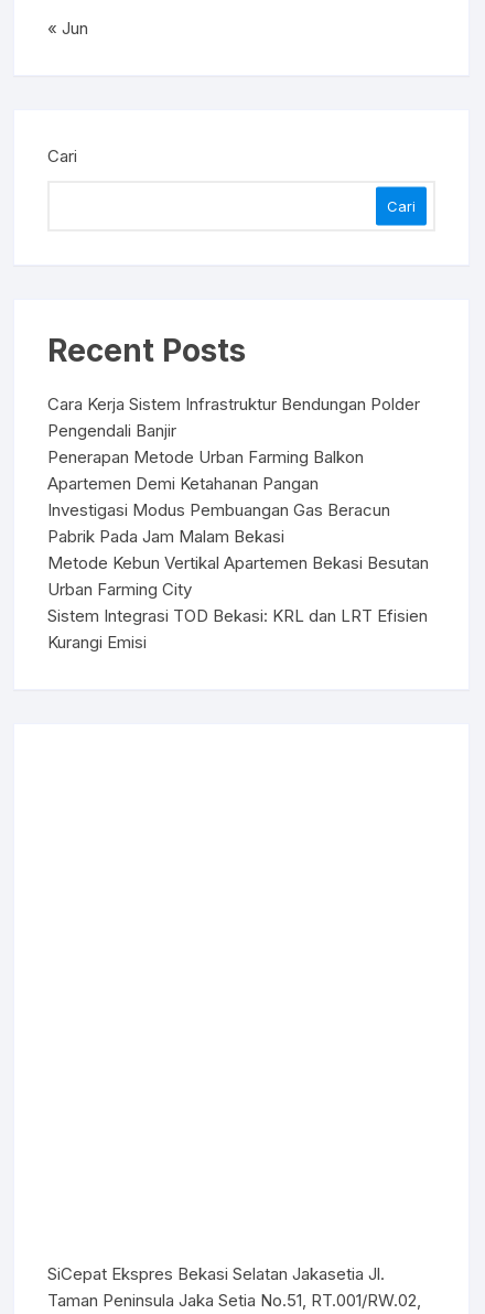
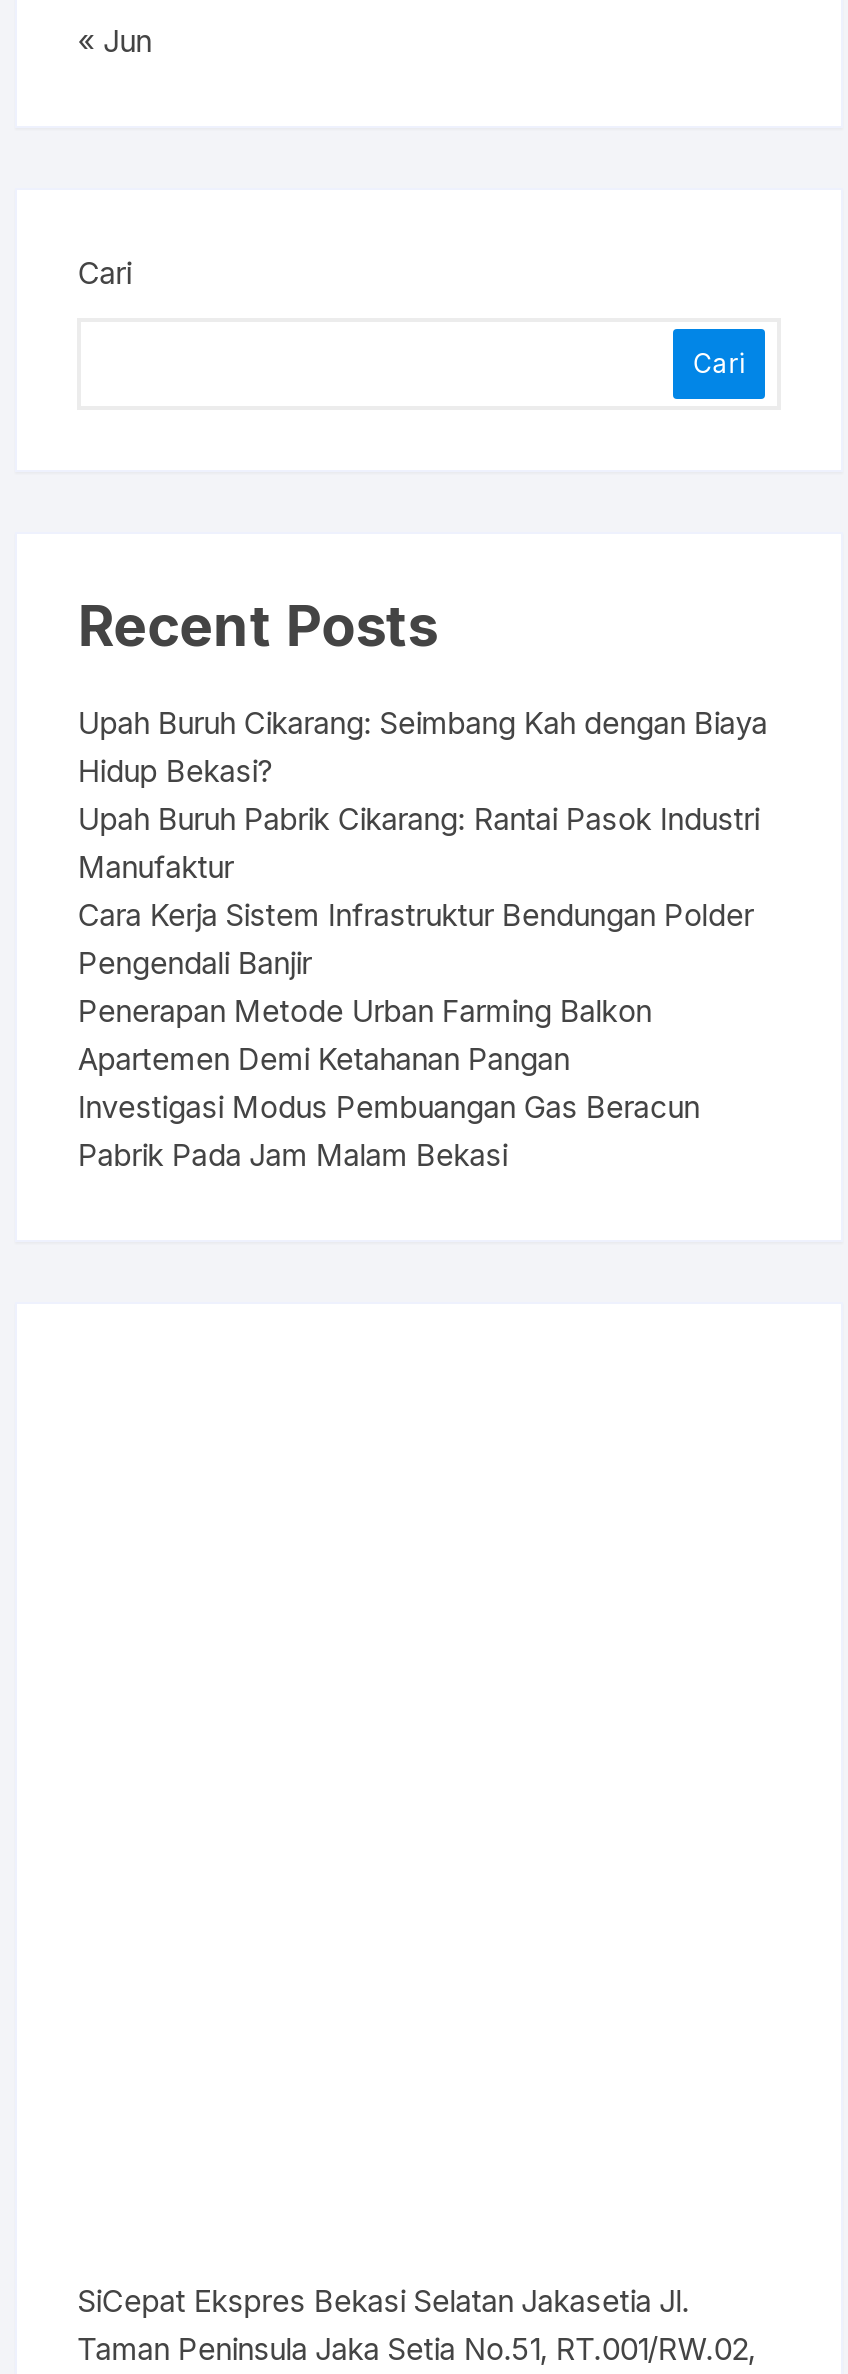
+ Upah Buruh Cikarang: Seimbang Kah dengan Biaya
+ Hidup Bekasi?
+ Upah Buruh Pabrik Cikarang: Rantai Pasok Industri
+ Manufaktur

moved down: Cara Kerja Sistem Infrastruktur Bendungan Polder | Pengendali Banjir | Penerapan Metode Urban Farming Balkon | Apartemen Demi Ketahanan Pangan | Investigasi Modus Pembuangan Gas Beracun | Pabrik Pada Jam Malam Bekasi

- Metode Kebun Vertikal Apartemen Bekasi Besutan
- Urban Farming City
- Sistem Integrasi TOD Bekasi: KRL dan LRT Efisien
- Kurangi Emisi
